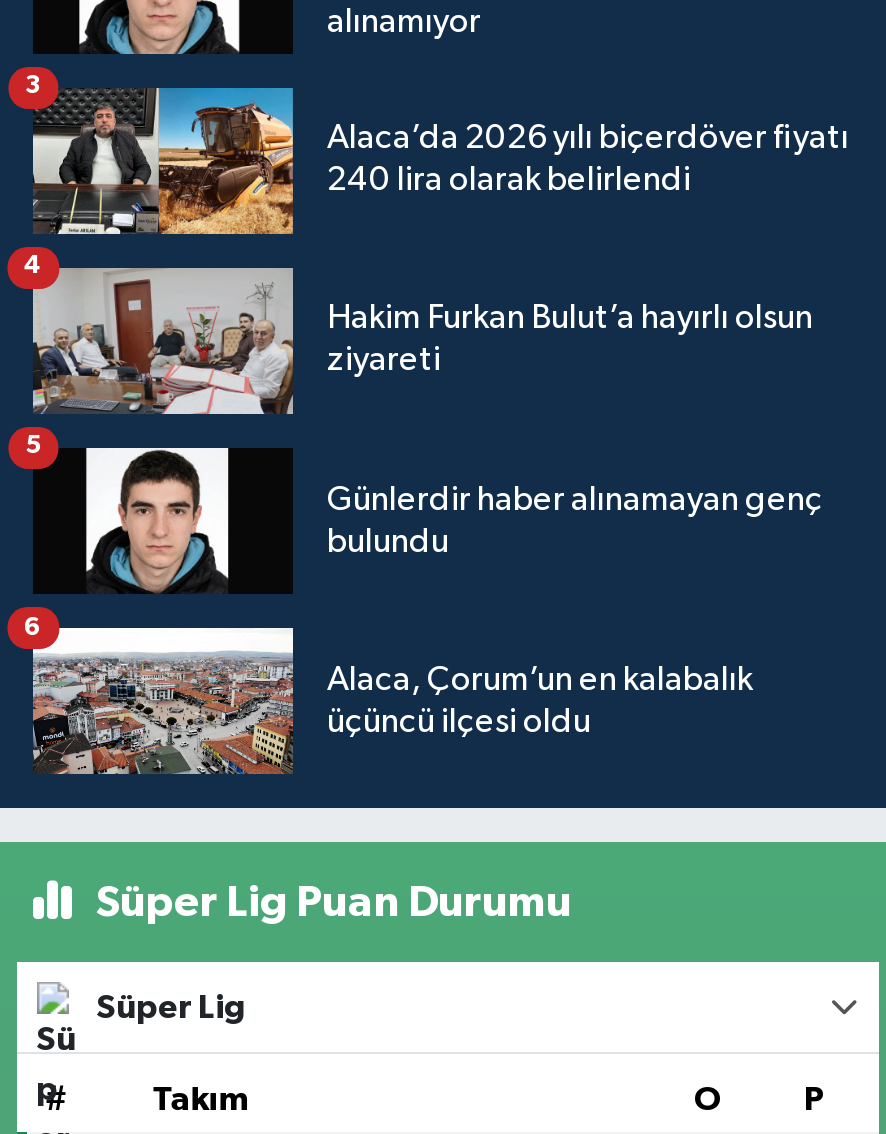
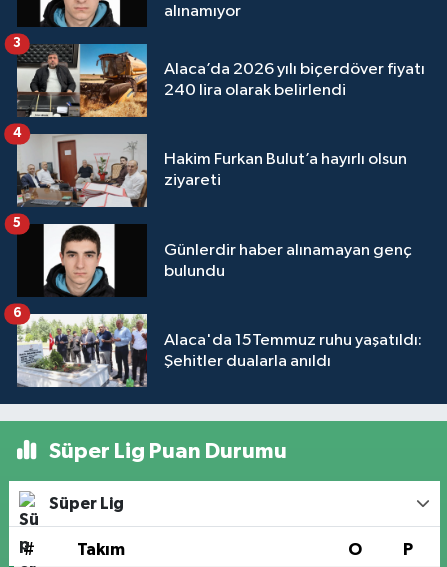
- [image]
- Alaca, Çorum’un en kalabalık
- üçüncü ilçesi oldu
+ [image]
+ Alaca'da 15Temmuz ruhu yaşatıldı:
+ Şehitler dualarla anıldı
